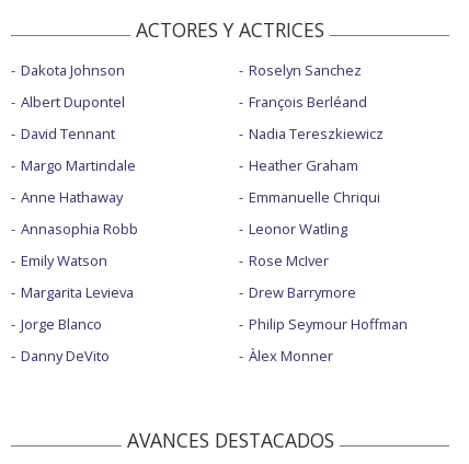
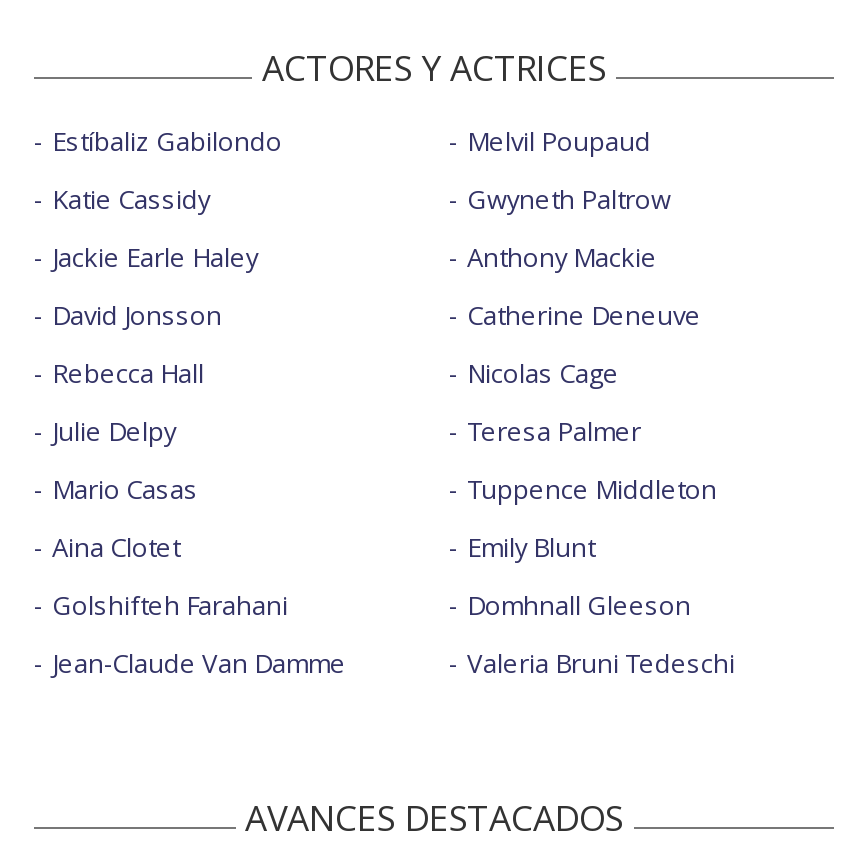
- Dakota Johnson
+ Estíbaliz Gabilondo

- Roselyn Sanchez
+ Melvil Poupaud

- Albert Dupontel
+ Katie Cassidy

- François Berléand
+ Gwyneth Paltrow

- David Tennant
+ Jackie Earle Haley

- Nadia Tereszkiewicz
+ Anthony Mackie

- Margo Martindale
+ David Jonsson

- Heather Graham
+ Catherine Deneuve

- Anne Hathaway
+ Rebecca Hall

- Emmanuelle Chriqui
+ Nicolas Cage

- Annasophia Robb
+ Julie Delpy

- Leonor Watling
+ Teresa Palmer

- Emily Watson
+ Mario Casas

- Rose McIver
+ Tuppence Middleton

- Margarita Levieva
+ Aina Clotet

- Drew Barrymore
+ Emily Blunt

- Jorge Blanco
+ Golshifteh Farahani

- Philip Seymour Hoffman
+ Domhnall Gleeson

- Danny DeVito
+ Jean-Claude Van Damme

- Àlex Monner
+ Valeria Bruni Tedeschi
